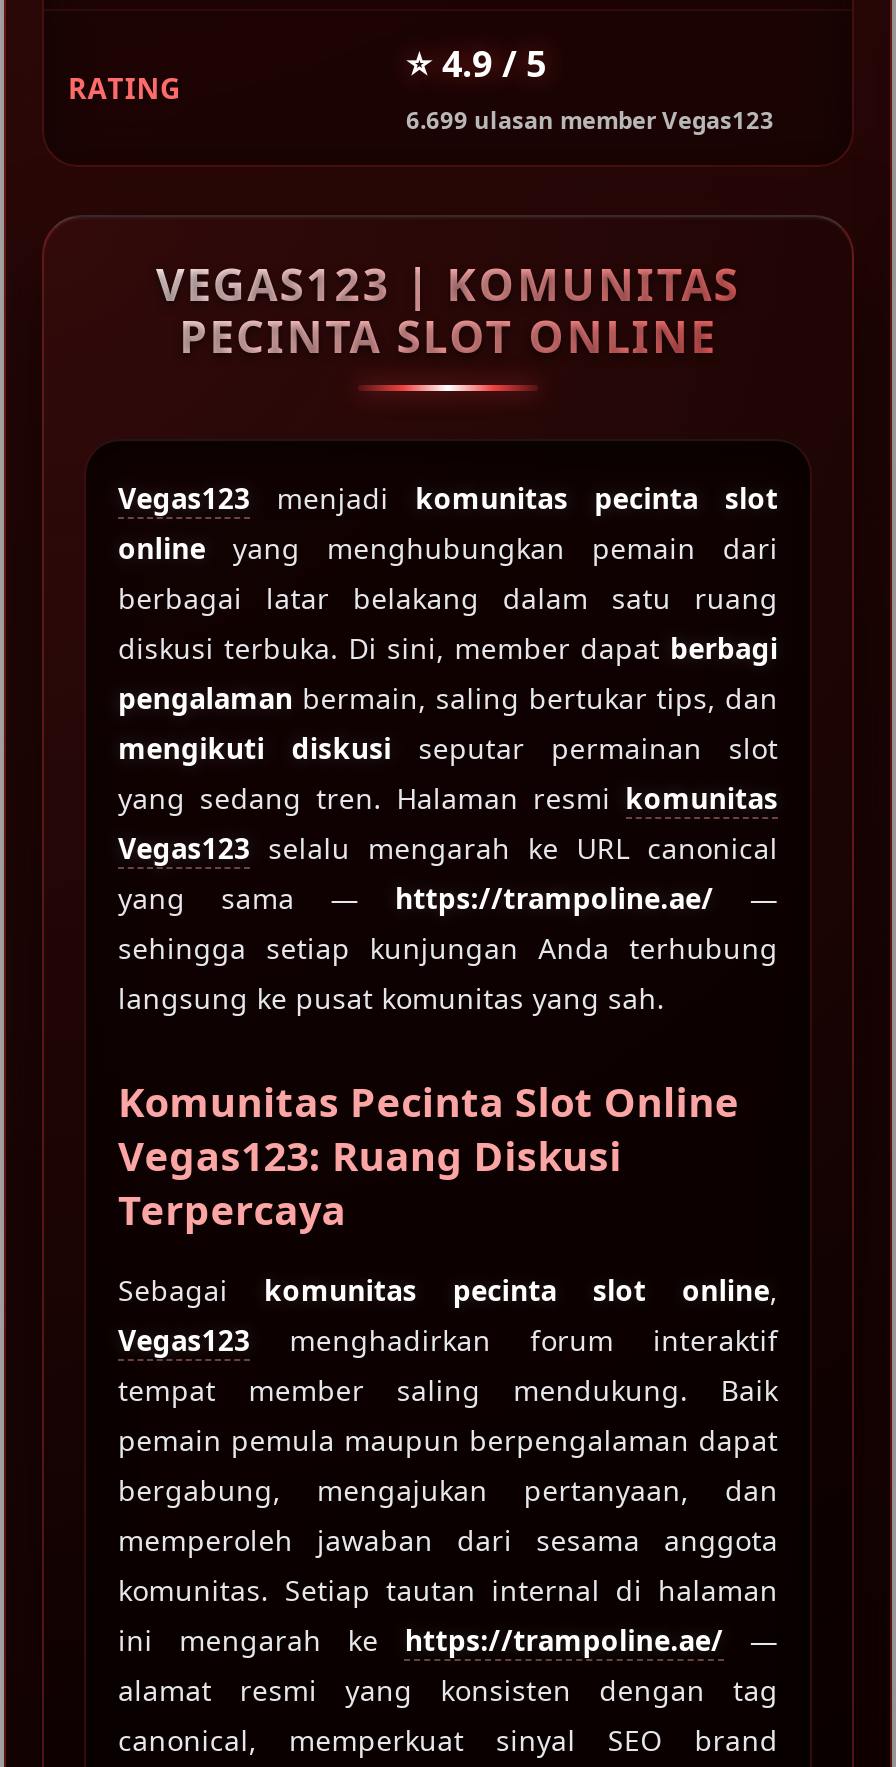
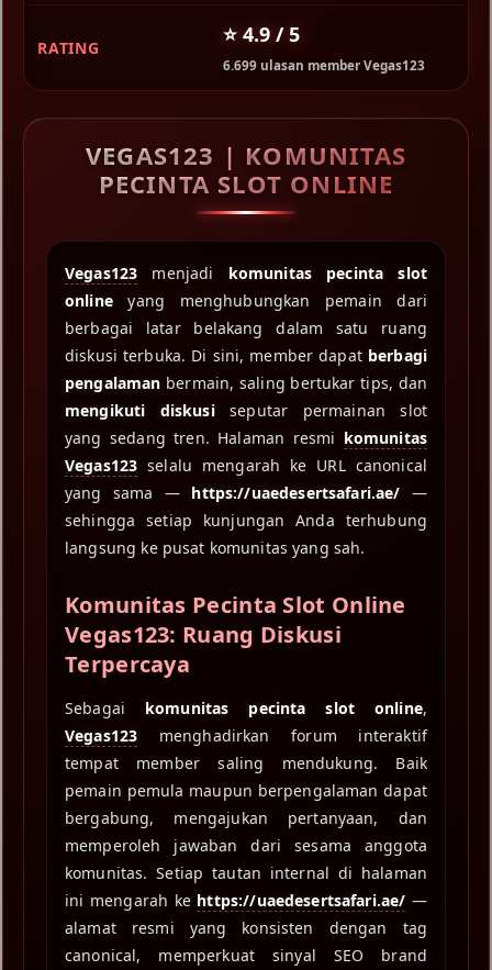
- yang sama — https://trampoline.ae/ —
+ yang sama — https://uaedesertsafari.ae/ —

- ini mengarah ke https://trampoline.ae/ —
+ ini mengarah ke https://uaedesertsafari.ae/ —
